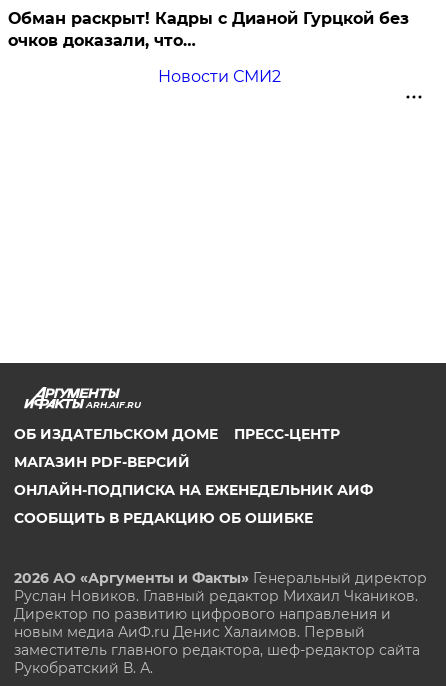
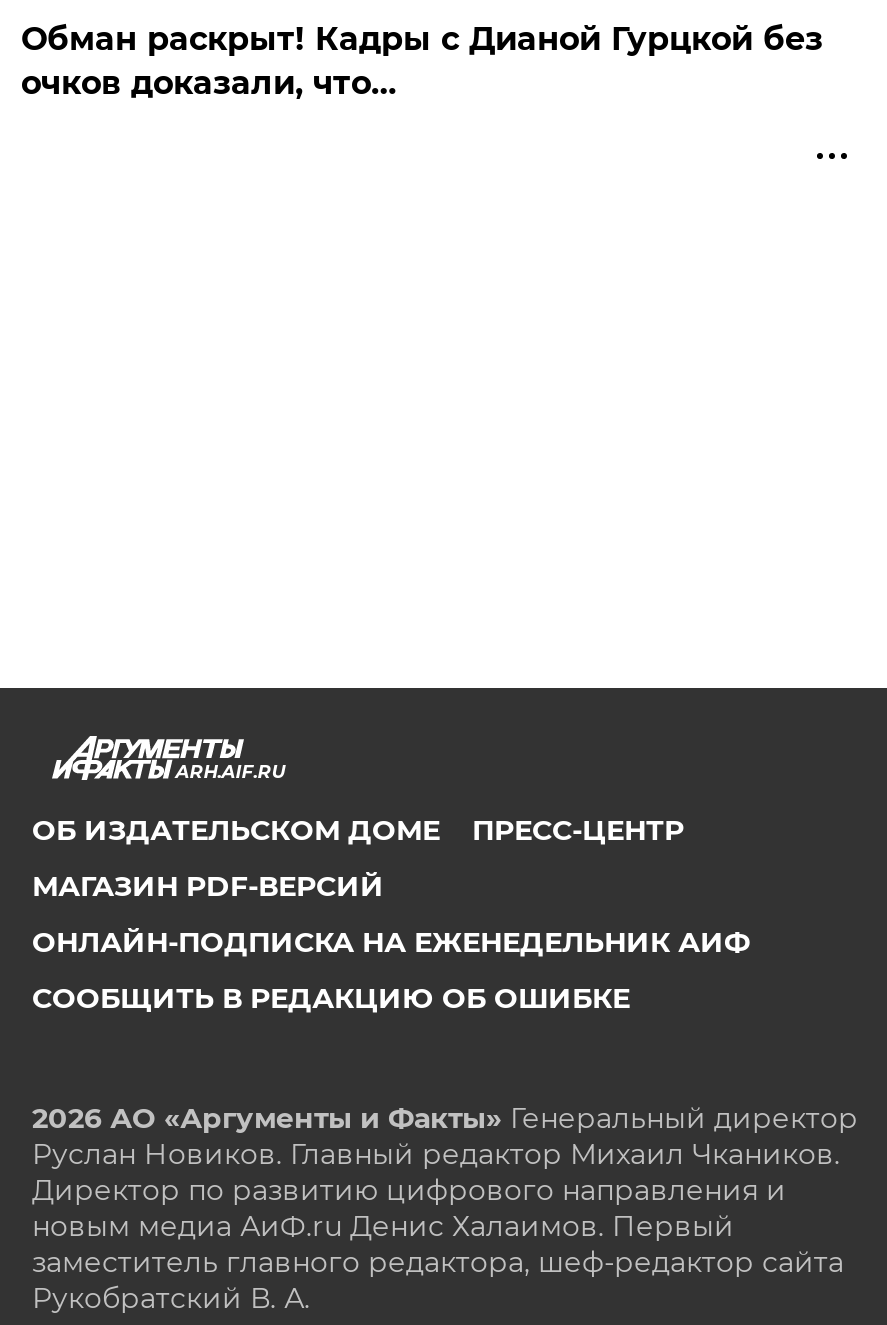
- Новости СМИ2
